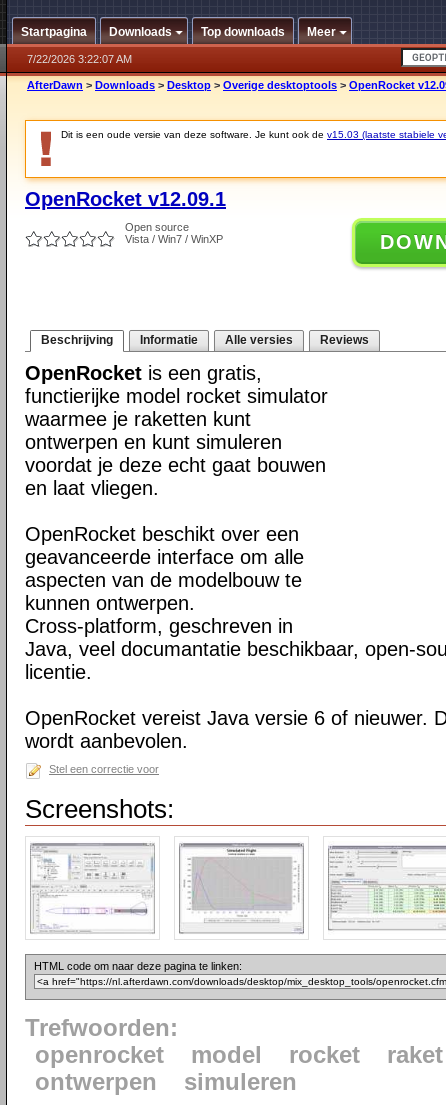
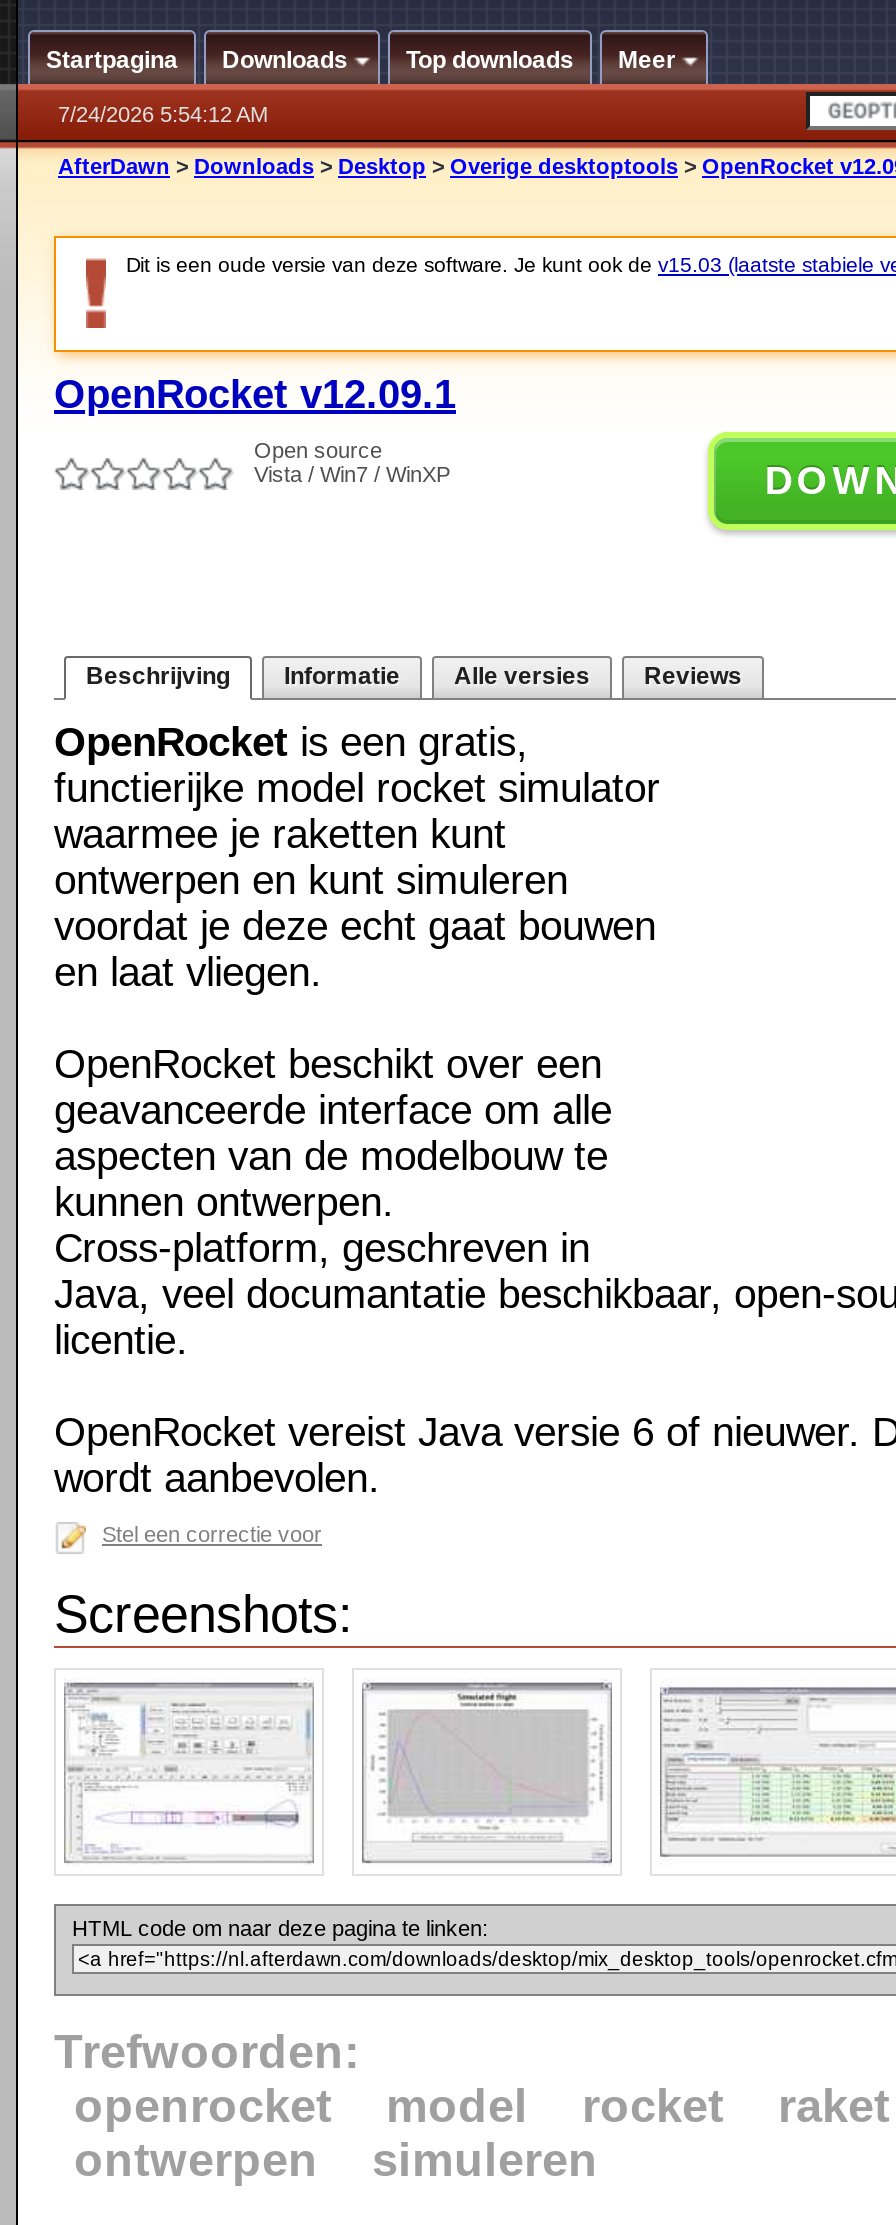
- 7/22/2026 3:22:07 AM
+ 7/24/2026 5:54:12 AM
